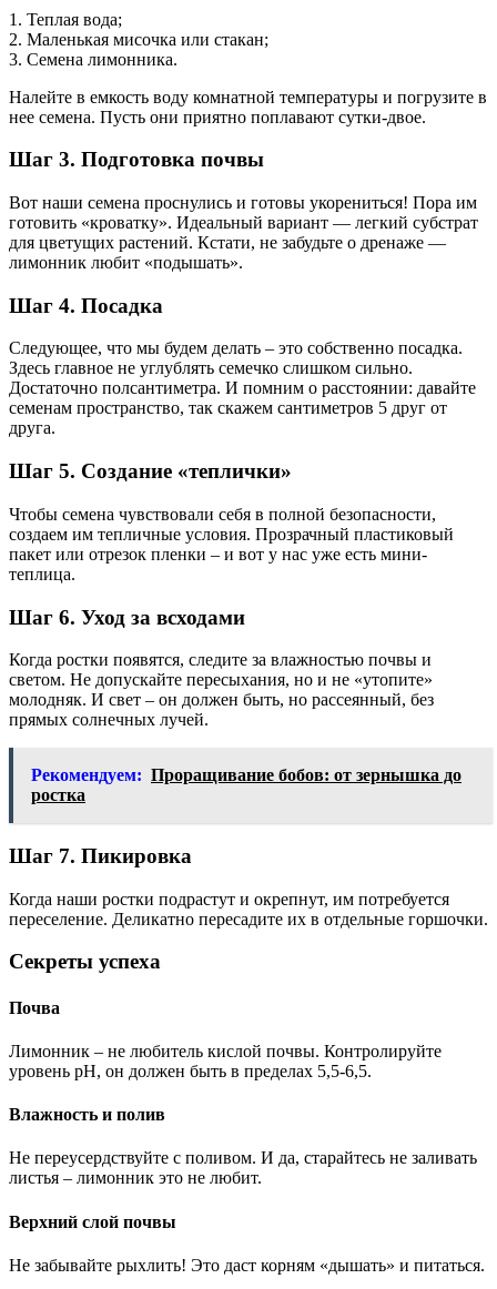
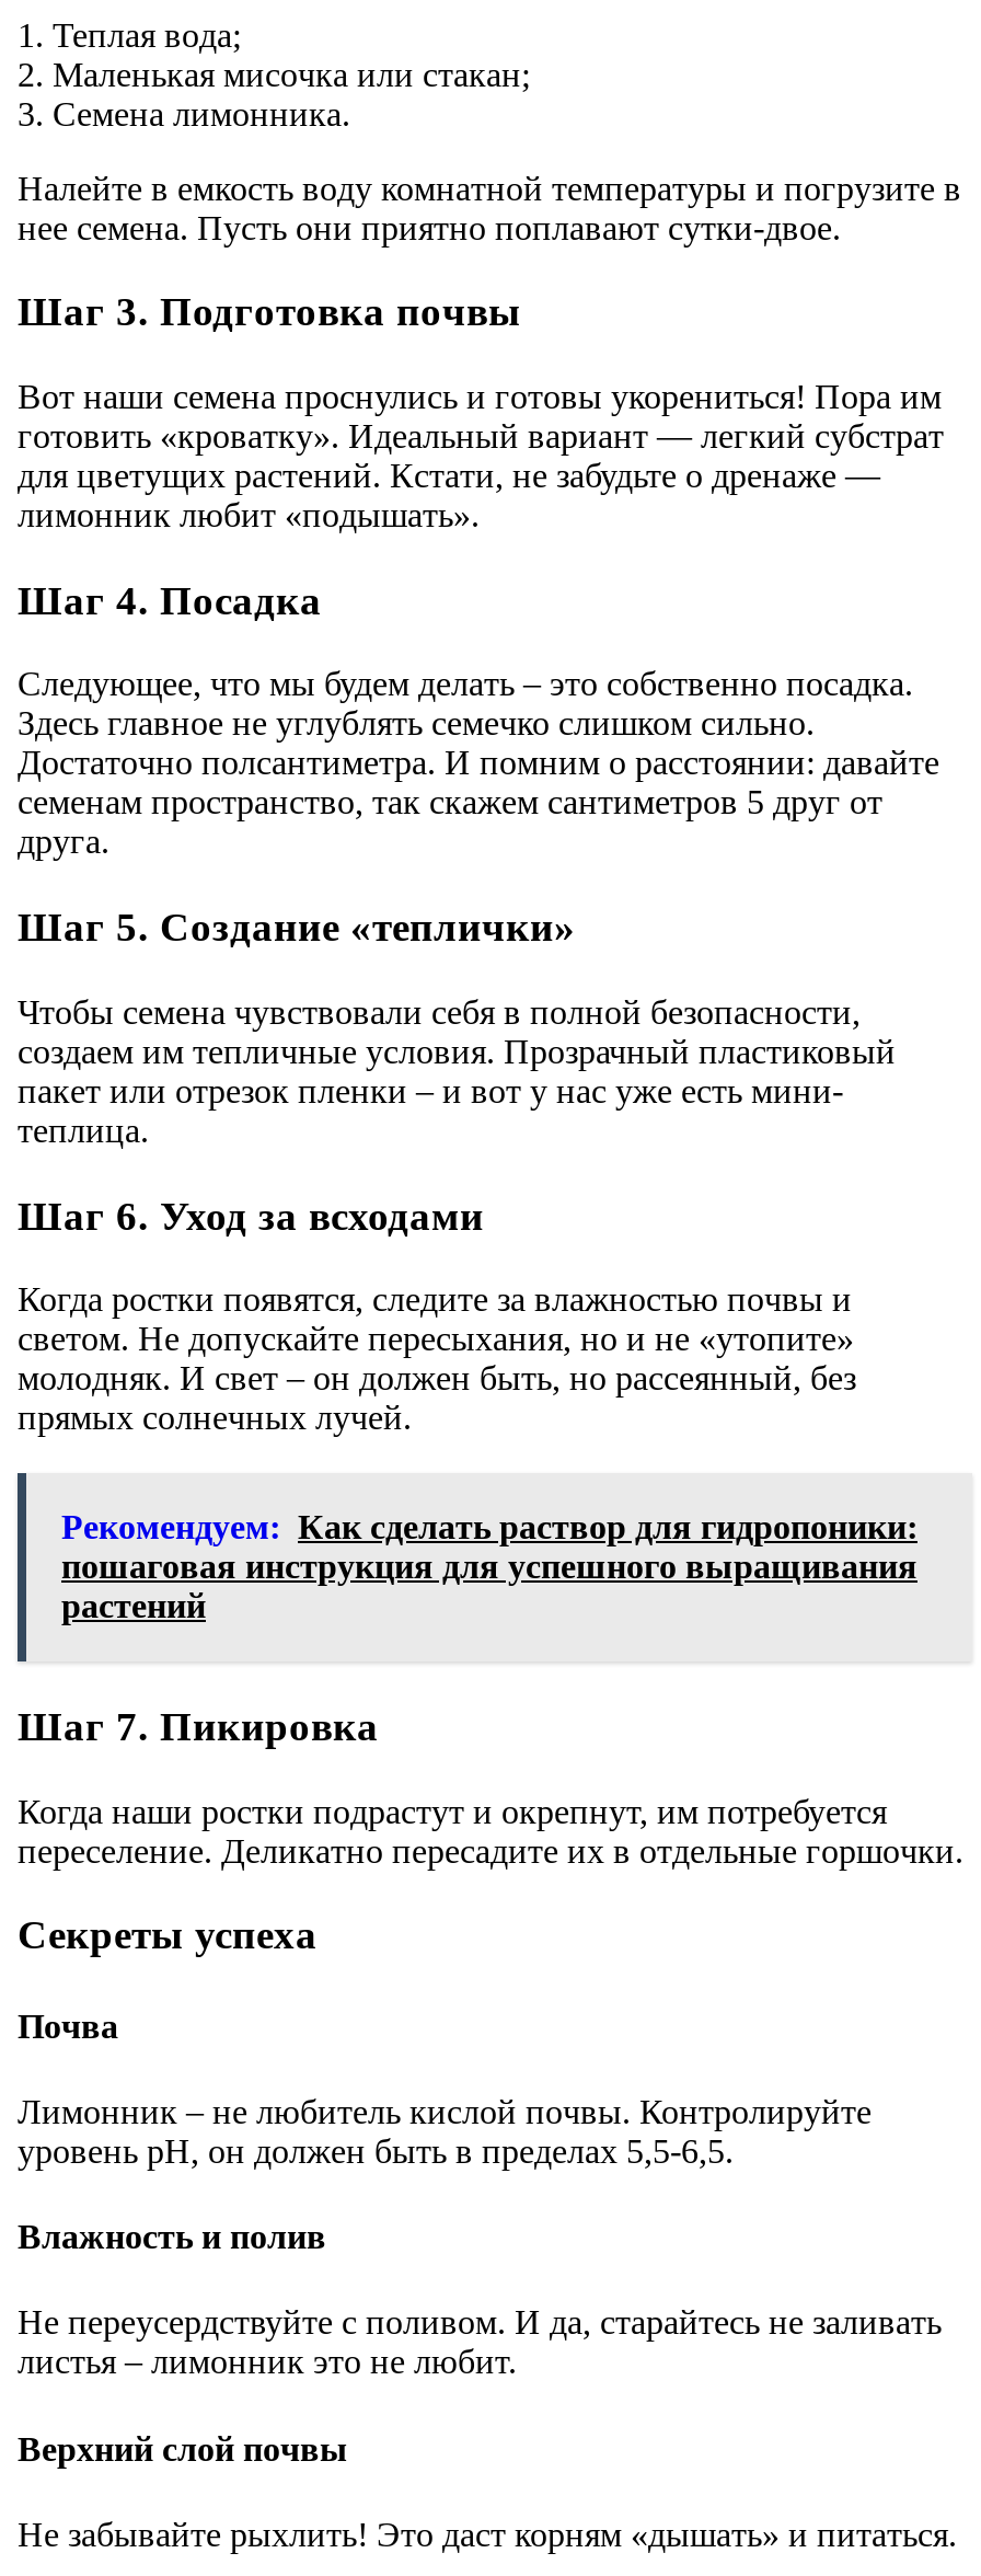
- Рекомендуем: Проращивание бобов: от зернышка до
- ростка
+ Рекомендуем: Как сделать раствор для гидропоники:
+ пошаговая инструкция для успешного выращивания
+ растений
